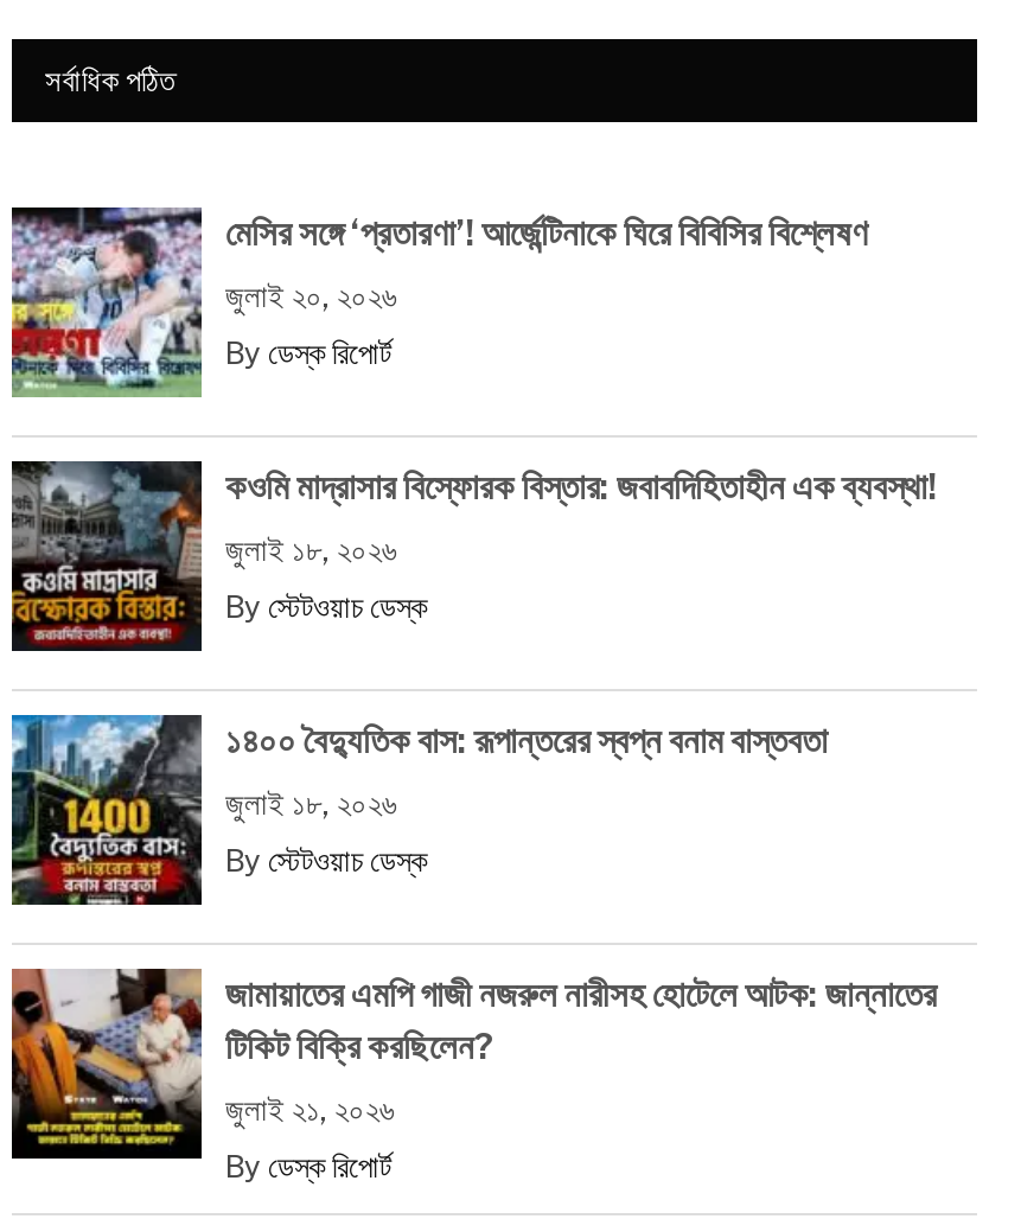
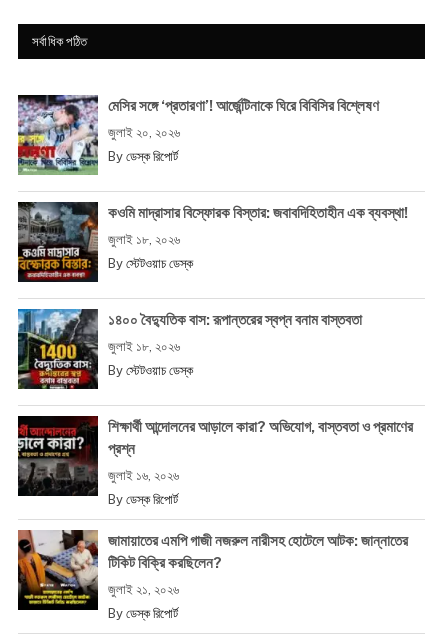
+ [image]
+ শিক্ষার্থী আন্দোলনের আড়ালে কারা? অভিযোগ, বাস্তবতা ও প্রমাণের
+ প্রশ্ন
+ জুলাই ১৬, ২০২৬
+ By ডেস্ক রিপোর্ট
